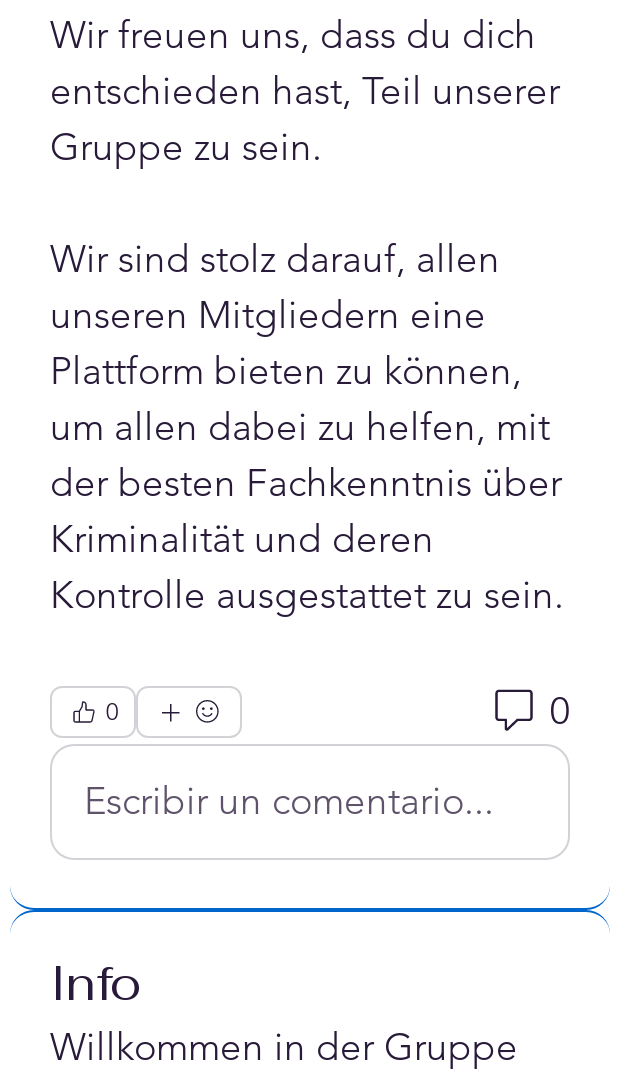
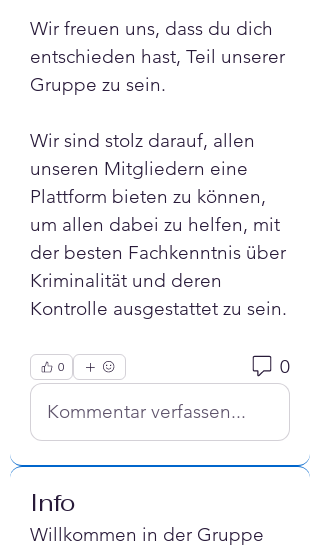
- Escribir un comentario...
+ Kommentar verfassen...
